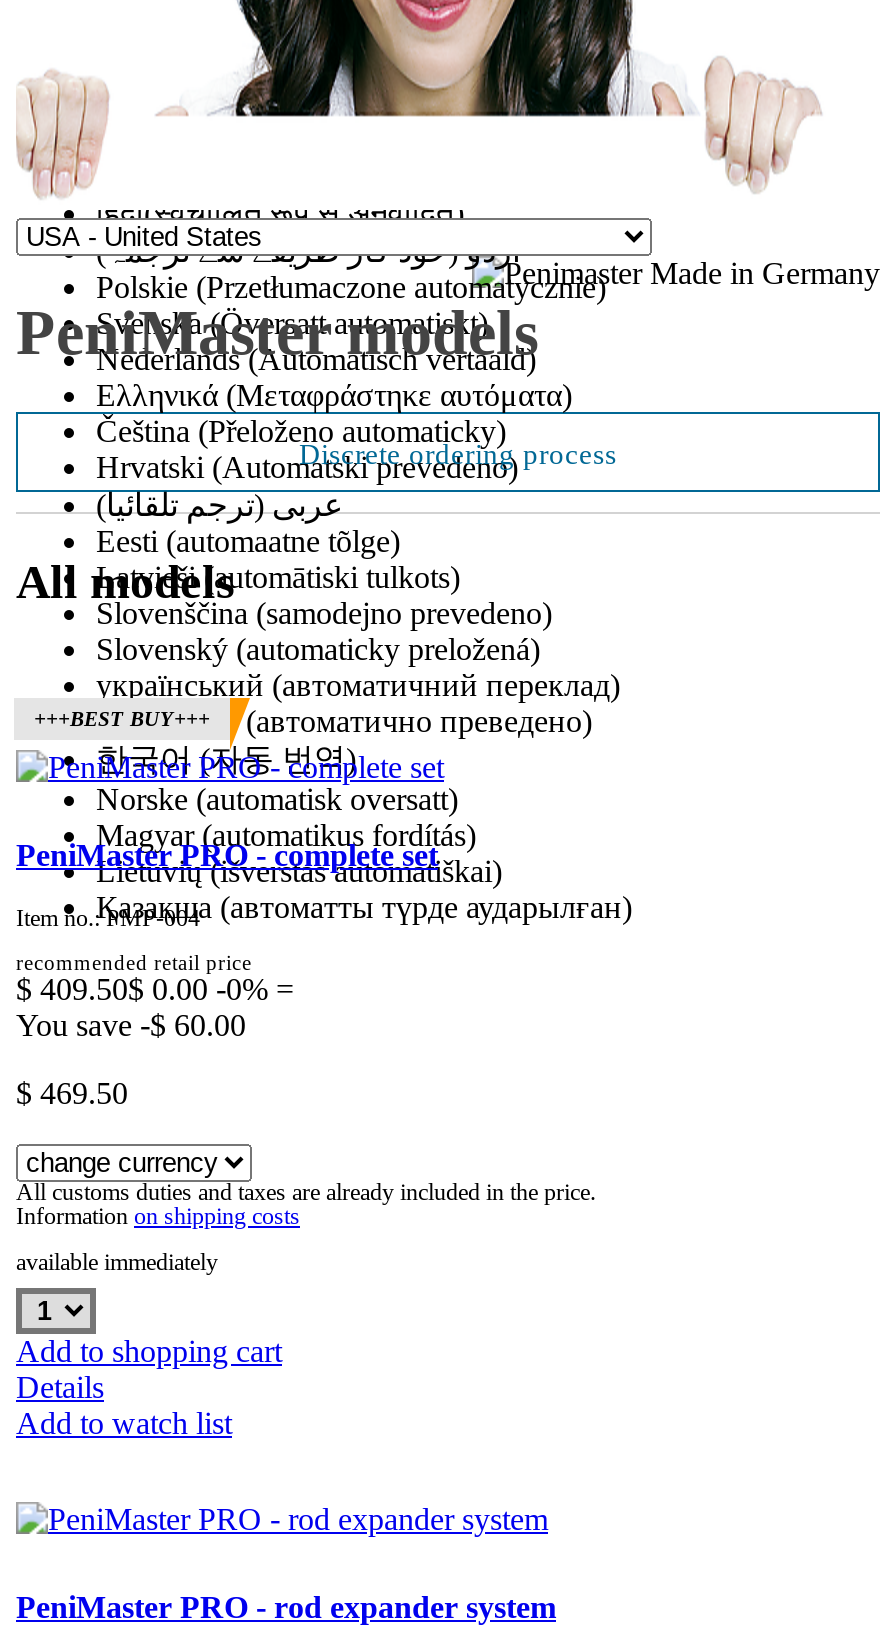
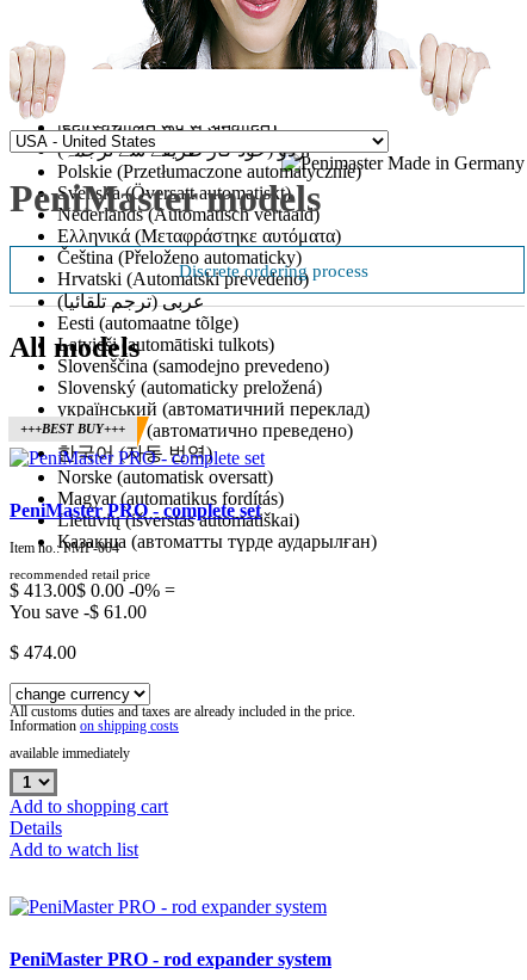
- $ 409.50$ 0.00 -0% =
+ $ 413.00$ 0.00 -0% =

- You save -$ 60.00
+ You save -$ 61.00

- $ 469.50
+ $ 474.00
